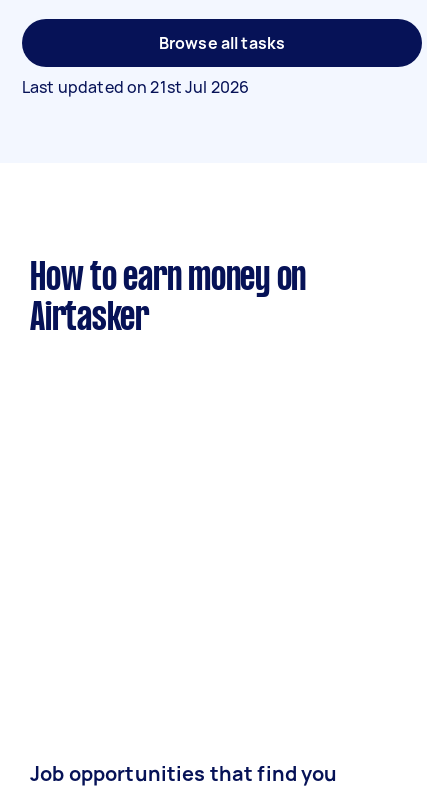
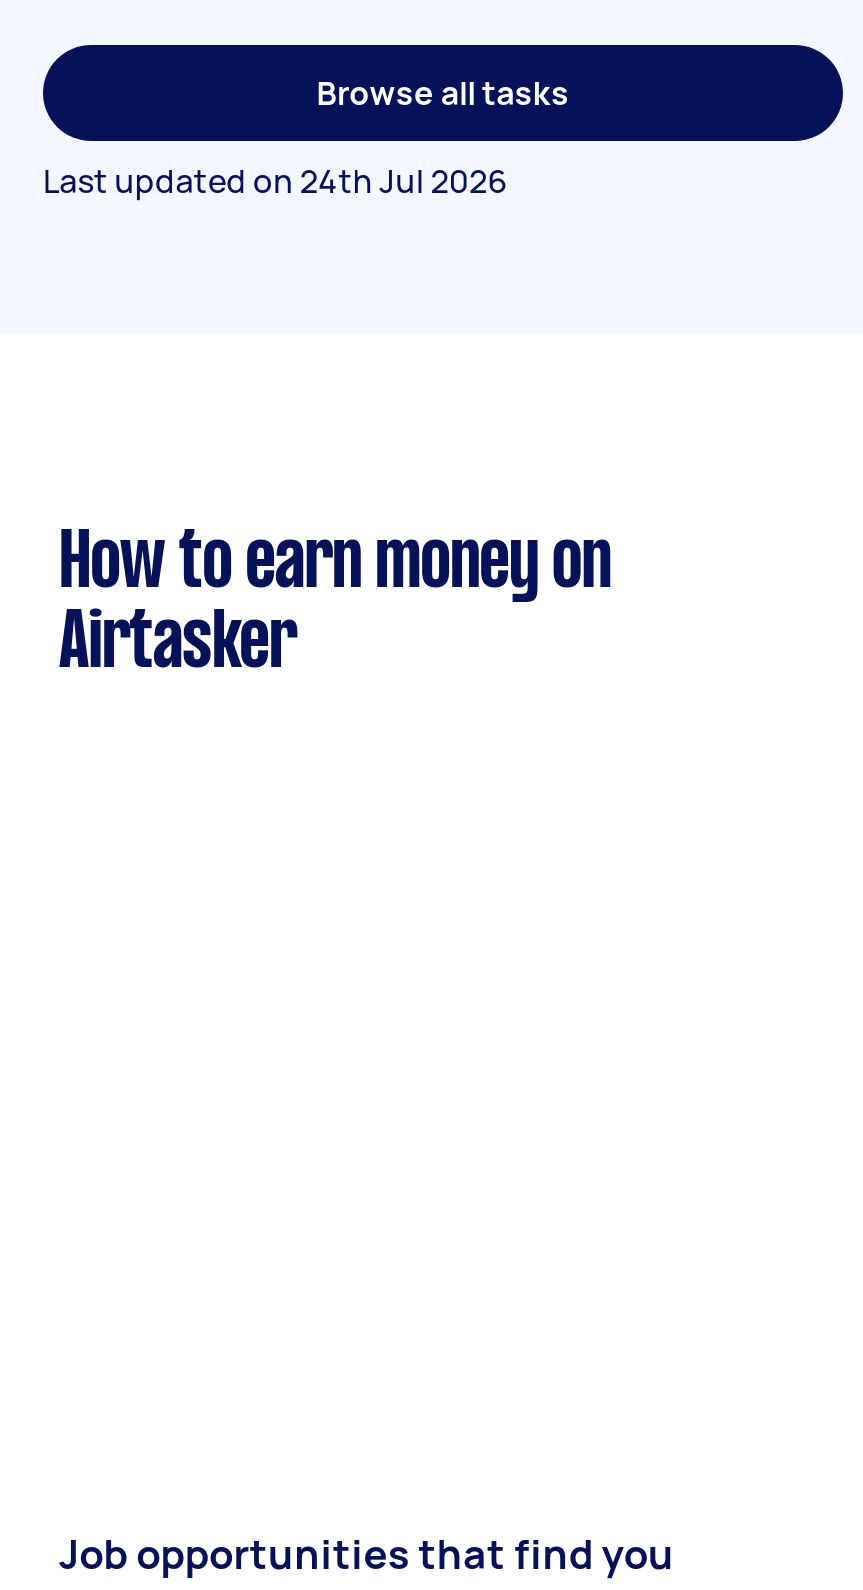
- Last updated on 21st Jul 2026
+ Last updated on 24th Jul 2026
